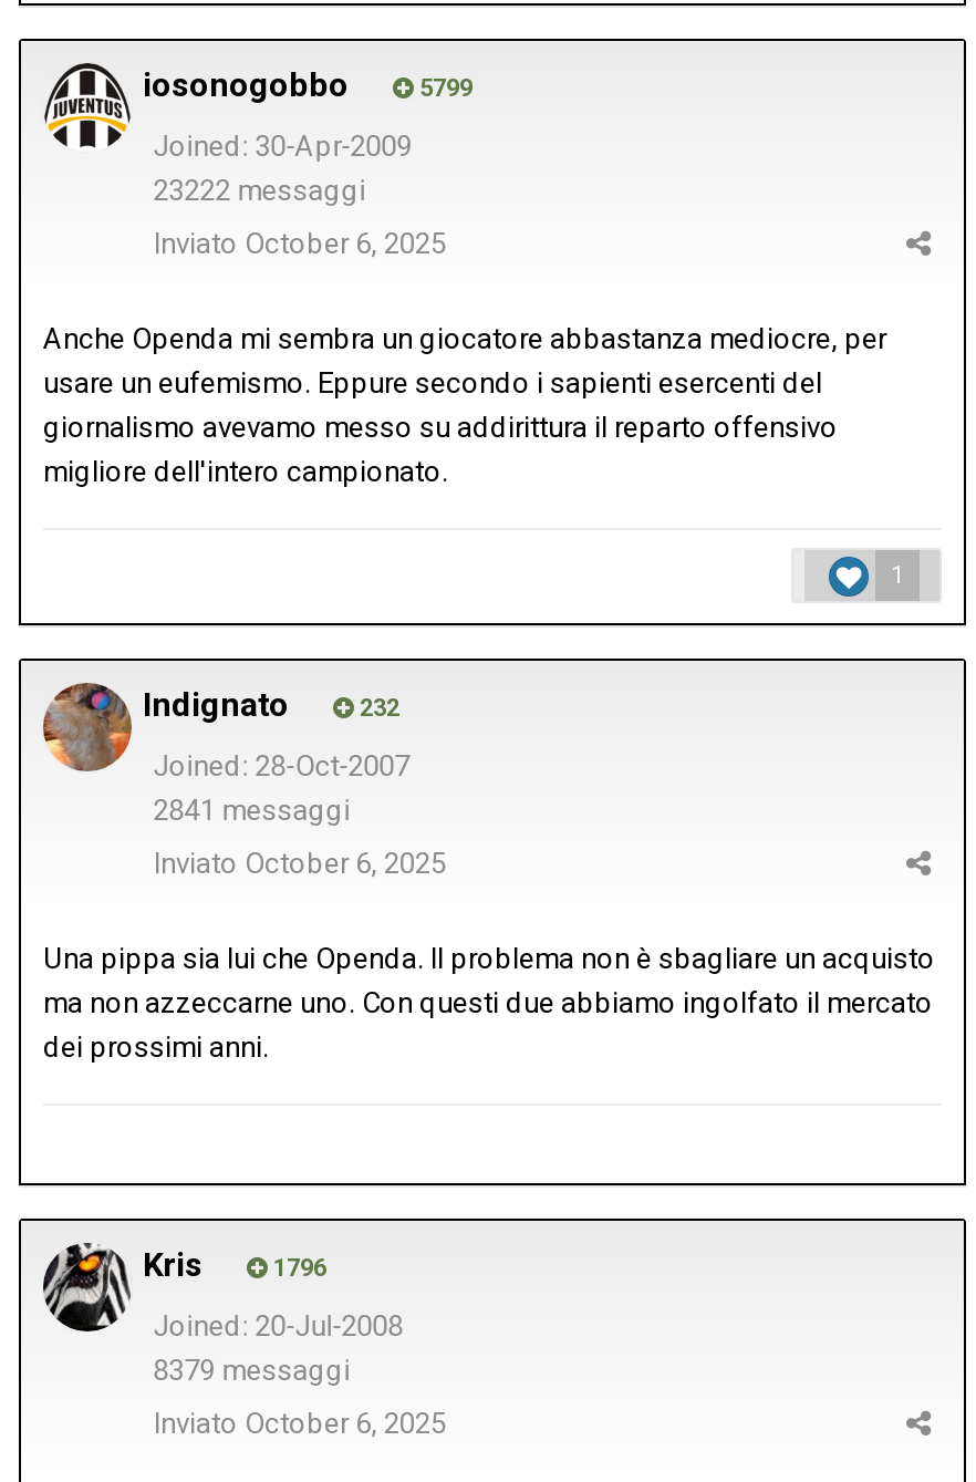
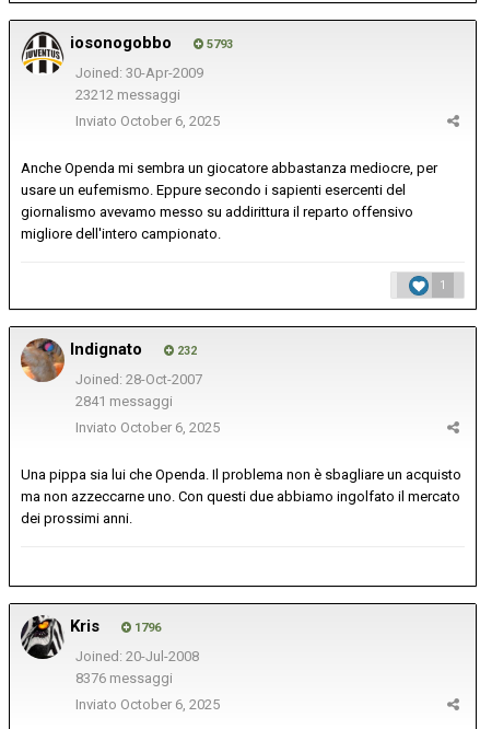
- 5799
+ 5793

- 23222 messaggi
+ 23212 messaggi

- 8379 messaggi
+ 8376 messaggi
